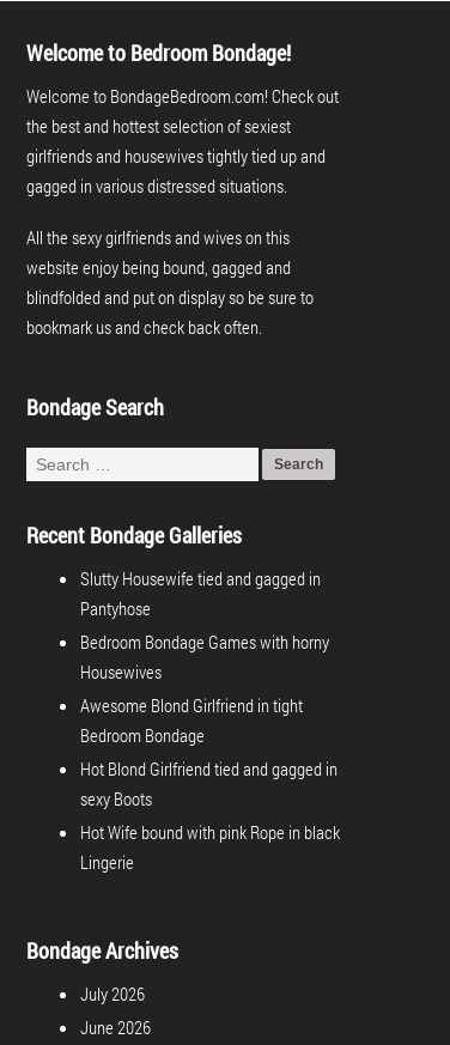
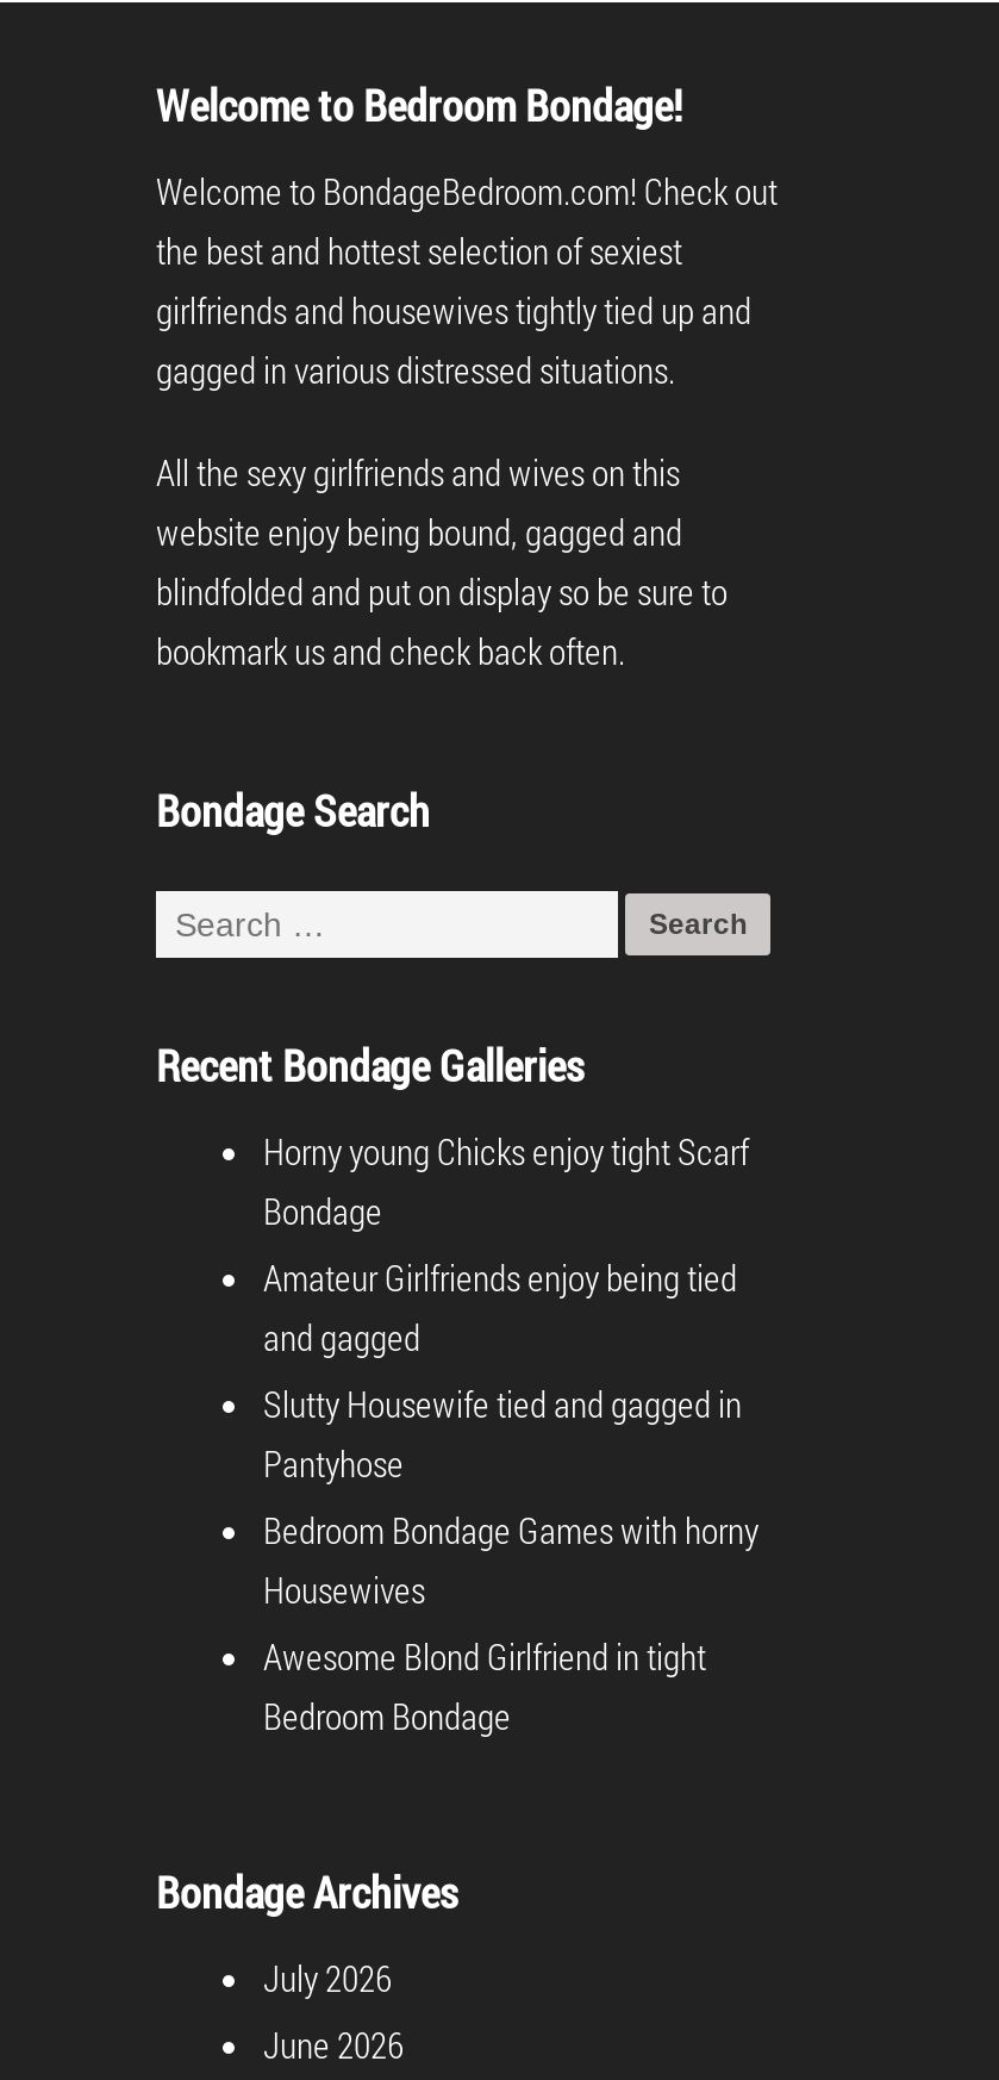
+ Horny young Chicks enjoy tight Scarf
+ Bondage
+ Amateur Girlfriends enjoy being tied
+ and gagged

moved down: Slutty Housewife tied and gagged in | Pantyhose | Bedroom Bondage Games with horny | Housewives | Awesome Blond Girlfriend in tight | Bedroom Bondage

- Hot Blond Girlfriend tied and gagged in
- sexy Boots
- Hot Wife bound with pink Rope in black
- Lingerie
